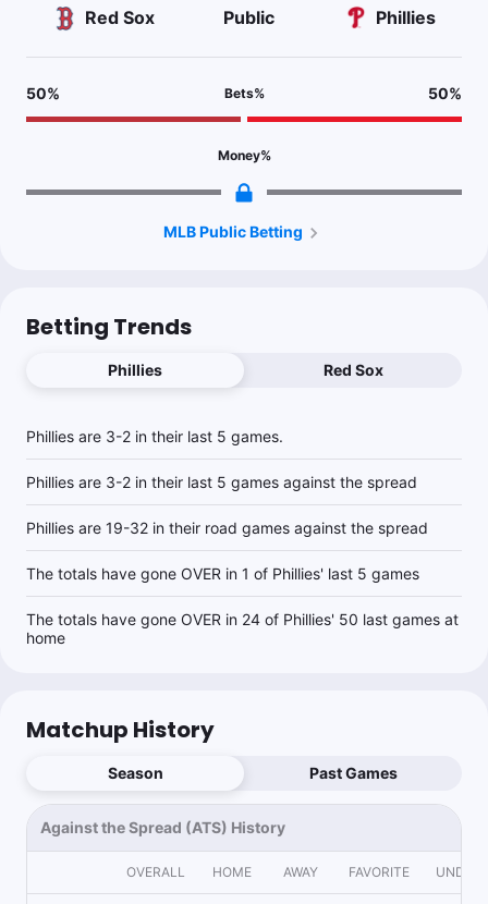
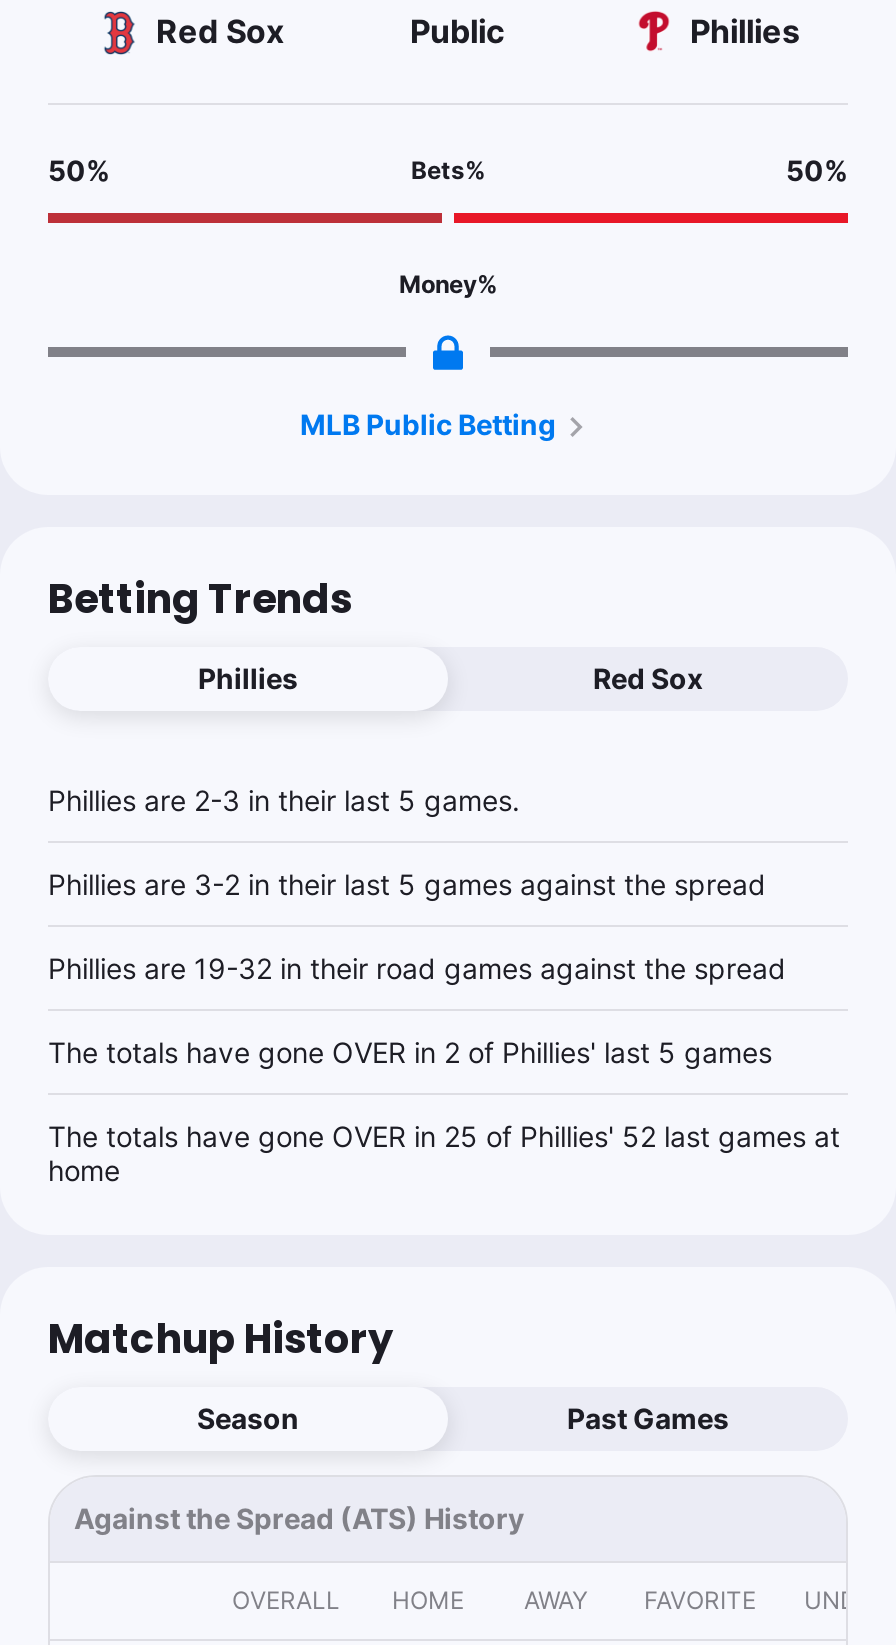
- Phillies are 3-2 in their last 5 games.
+ Phillies are 2-3 in their last 5 games.

- The totals have gone OVER in 1 of Phillies' last 5 games
+ The totals have gone OVER in 2 of Phillies' last 5 games

- The totals have gone OVER in 24 of Phillies' 50 last games at
+ The totals have gone OVER in 25 of Phillies' 52 last games at
